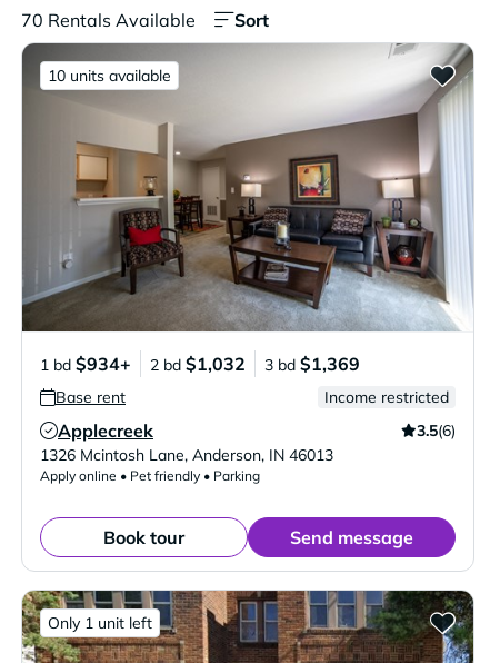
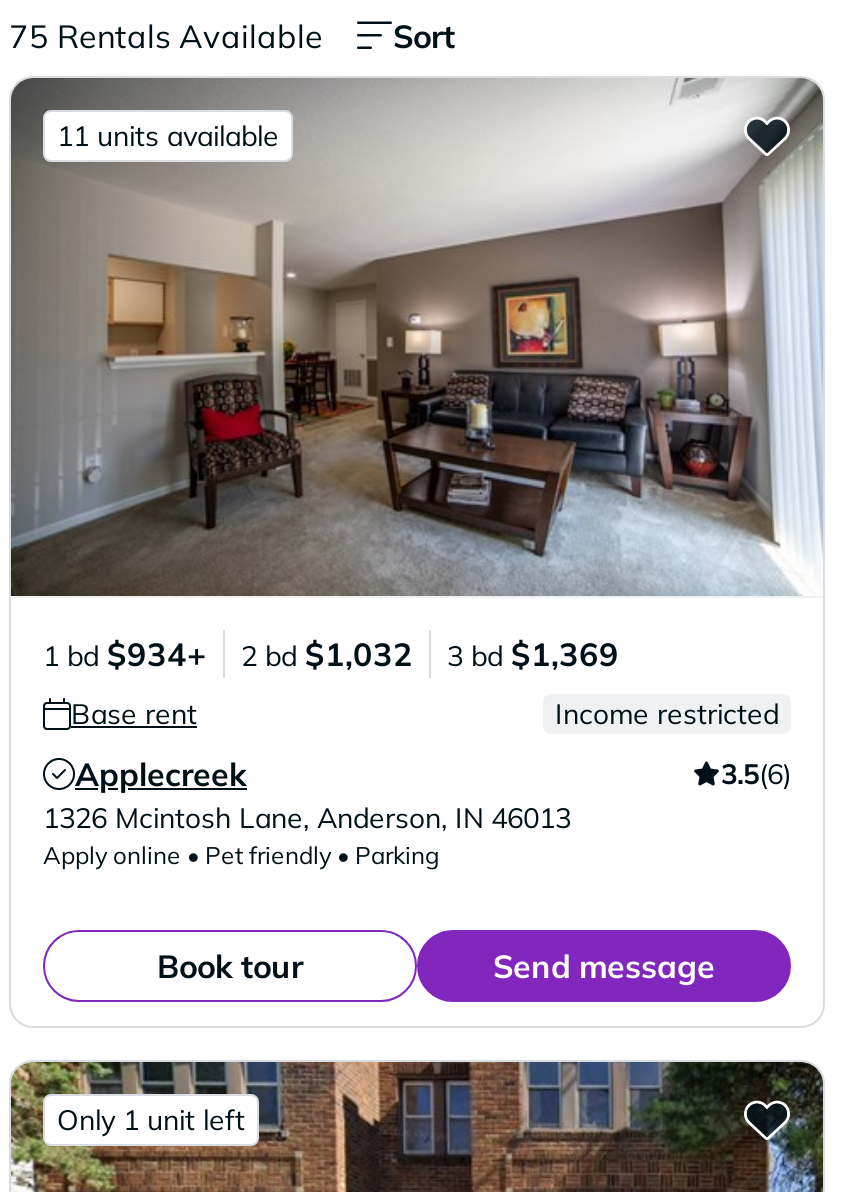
- 70 Rentals Available
+ 75 Rentals Available

- 10 units available
+ 11 units available
